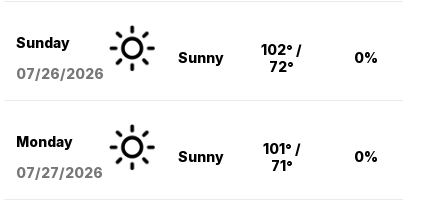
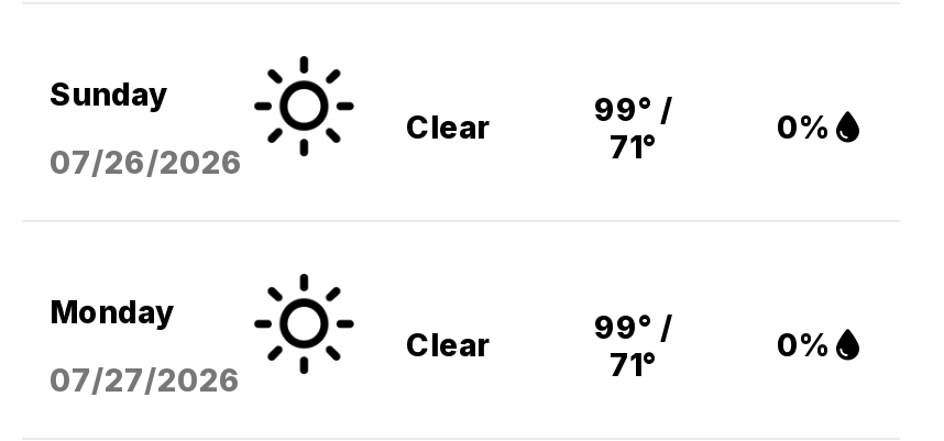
- Sunny
- 102° /
- 72°
+ Clear
+ 99° /
+ 71°

- Sunny
- 101° /
+ Clear
+ 99° /
